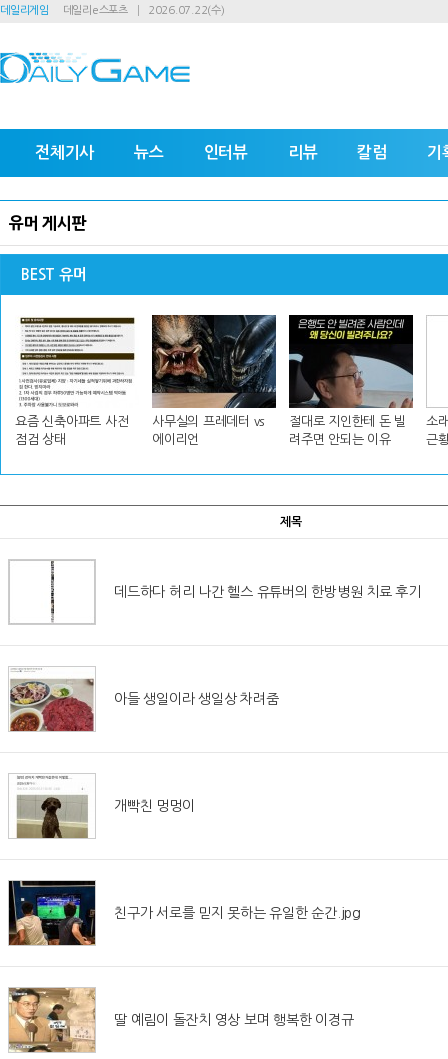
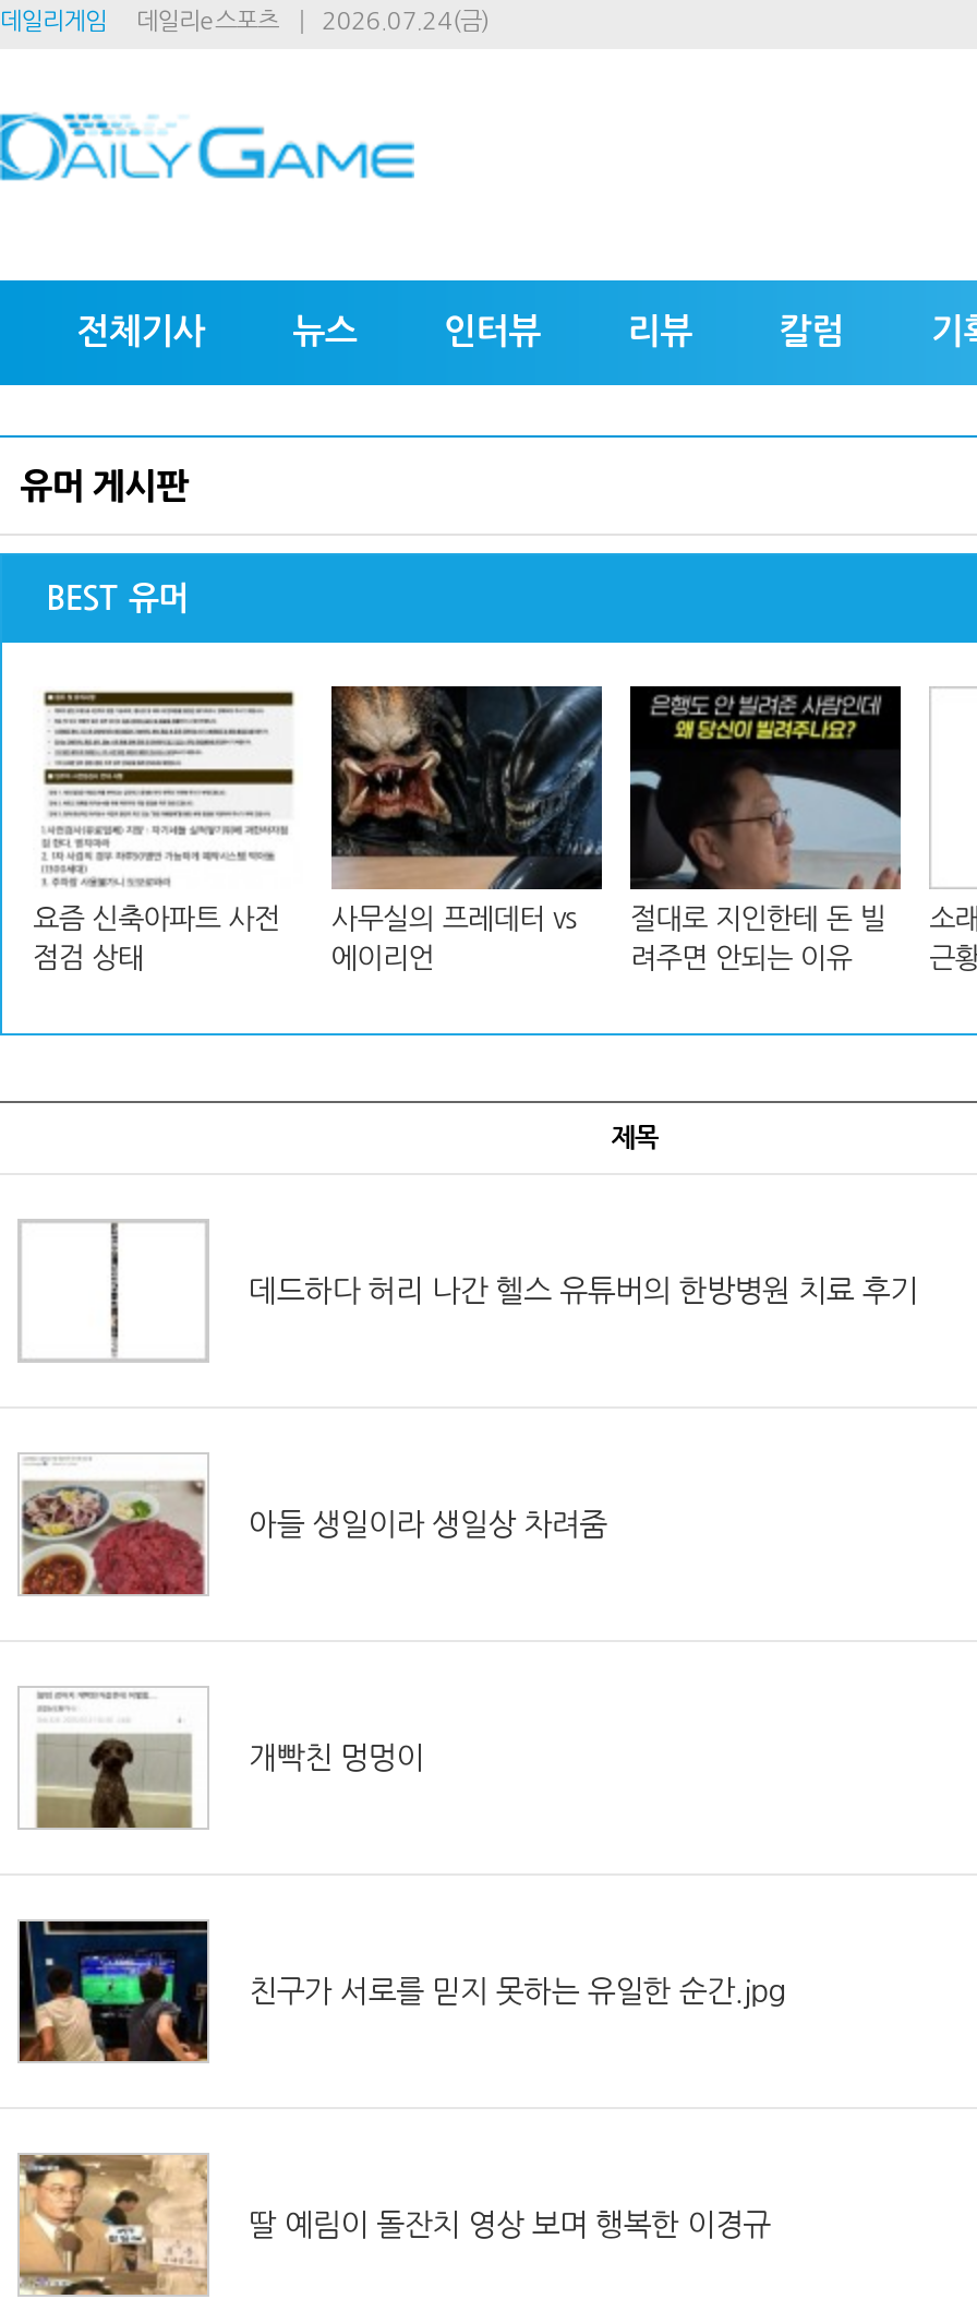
- 데일리게임 데일리e스포츠 2026.07.22(수)
+ 데일리게임 데일리e스포츠 2026.07.24(금)
